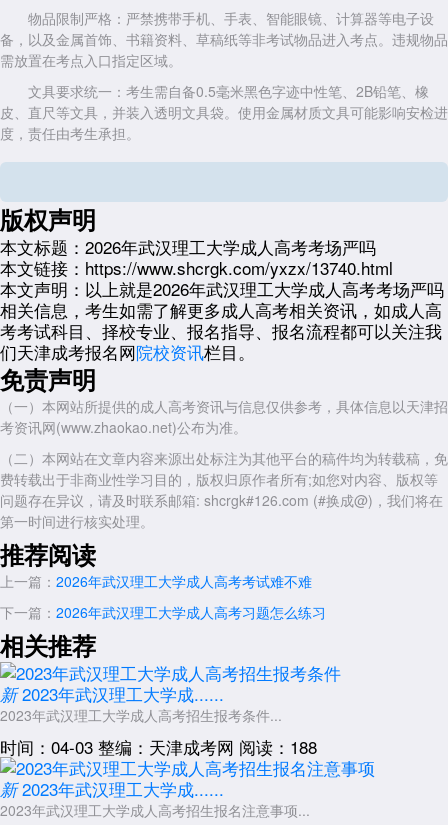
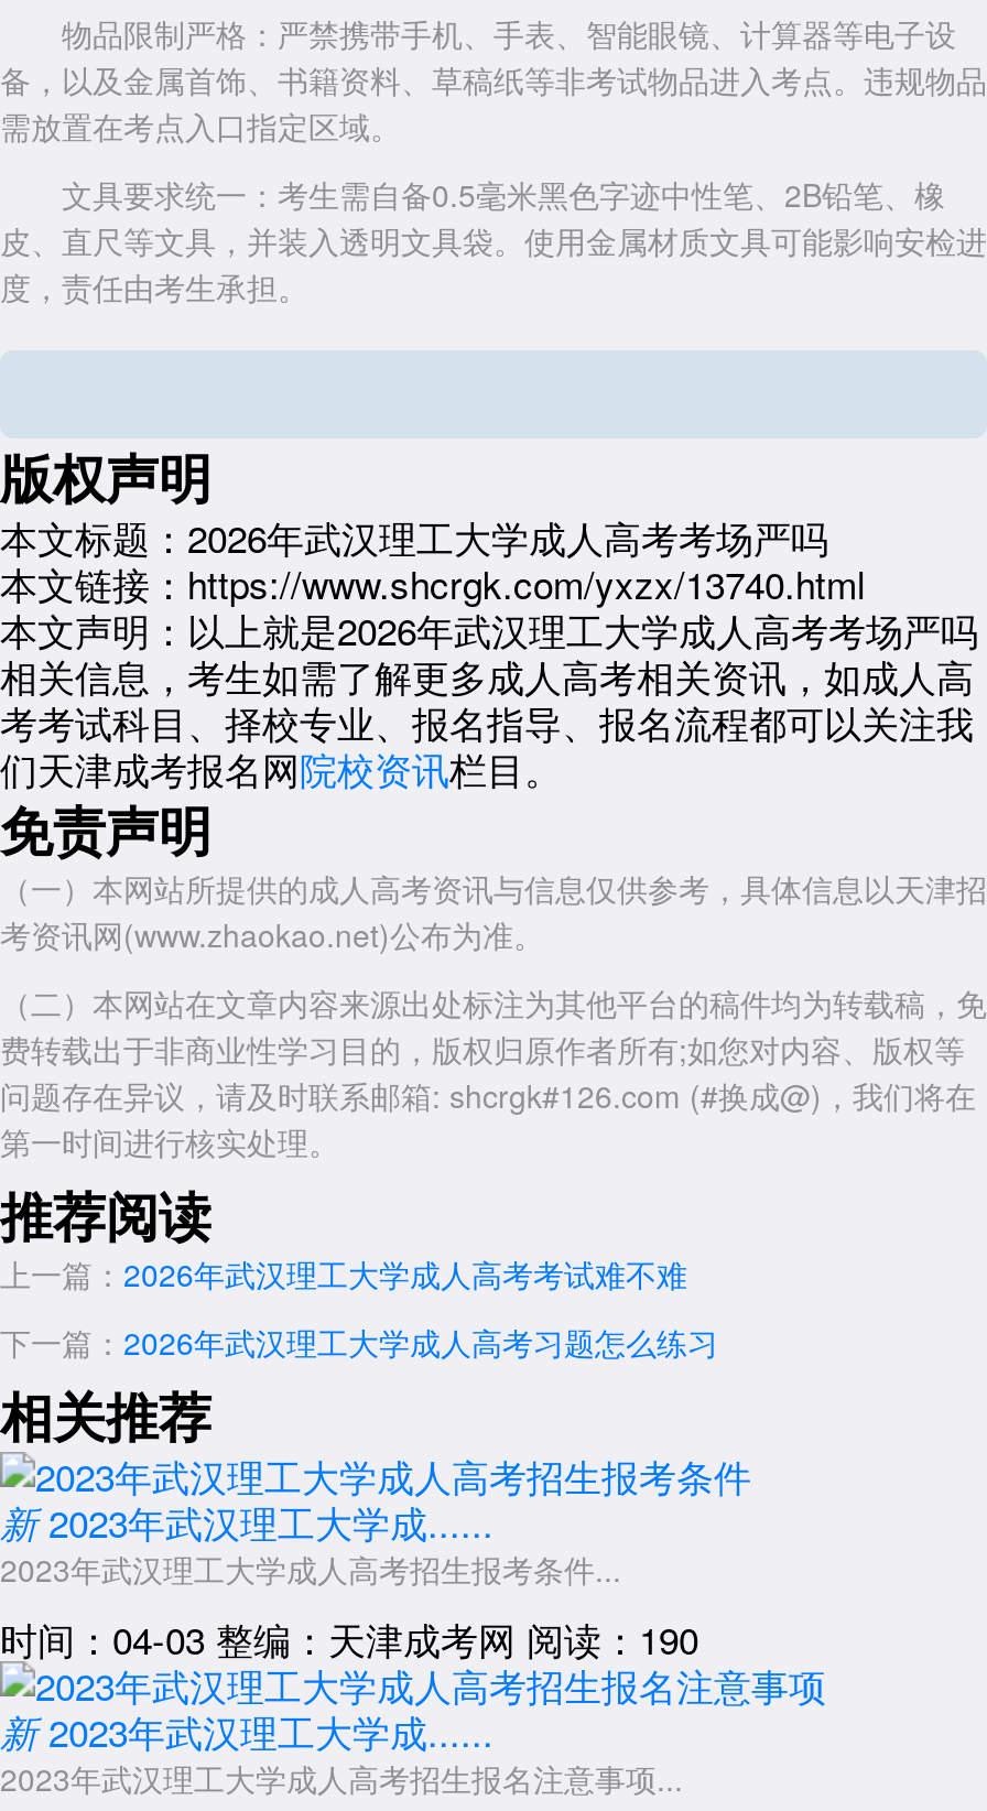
- 时间：04-03 整编：天津成考网 阅读：188
+ 时间：04-03 整编：天津成考网 阅读：190
